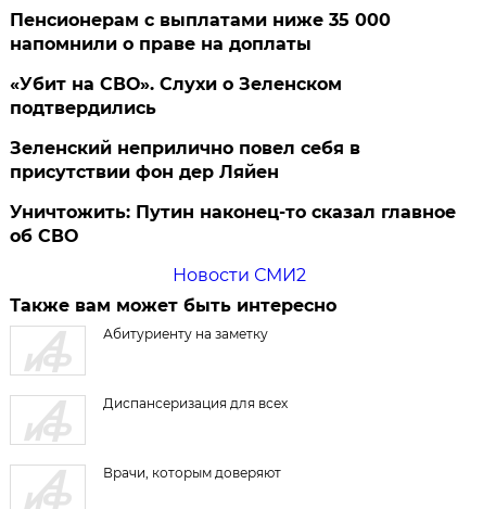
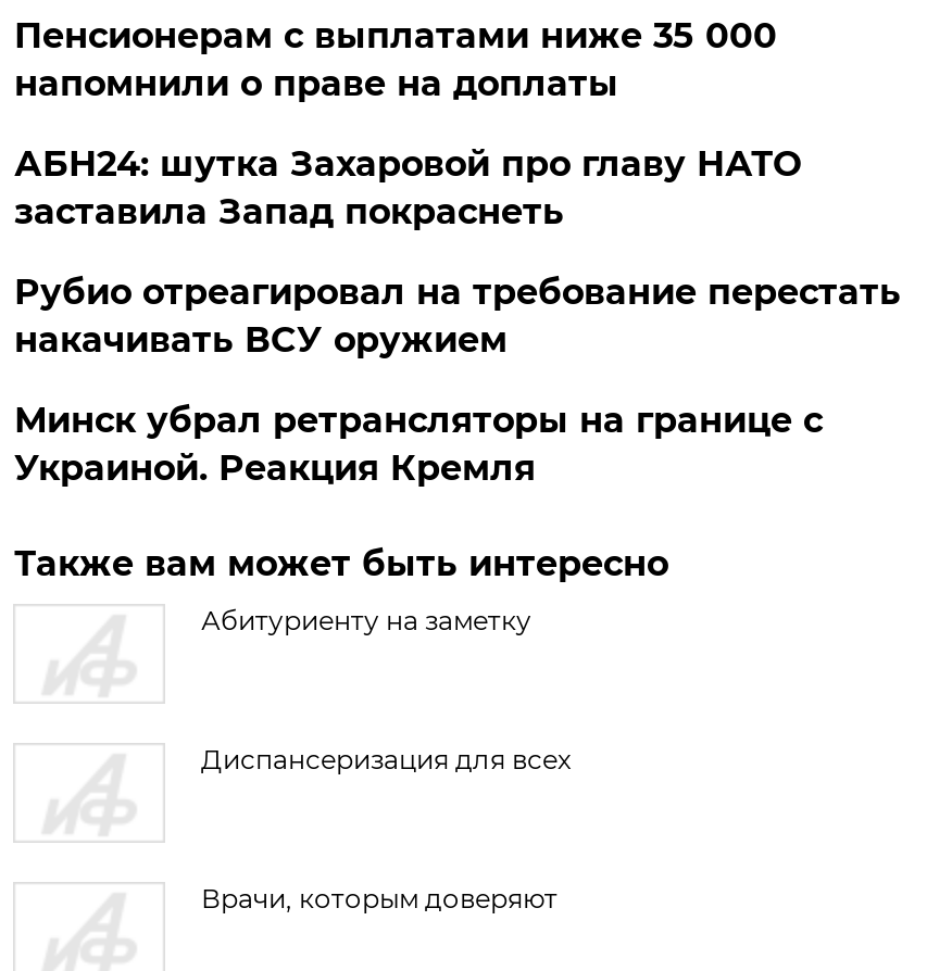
- «Убит на СВО». Слухи о Зеленском
- подтвердились
- Зеленский неприлично повел cебя в
- присутствии фон дер Ляйен
- Уничтожить: Путин наконец-то сказал главное
- об СВО
- Новости СМИ2
+ АБН24: шутка Захаровой про главу НАТО
+ заставила Запад покраснеть
+ Рубио отреагировал на требование перестать
+ накачивать ВСУ оружием
+ Минск убрал ретрансляторы на границе с
+ Украиной. Реакция Кремля
